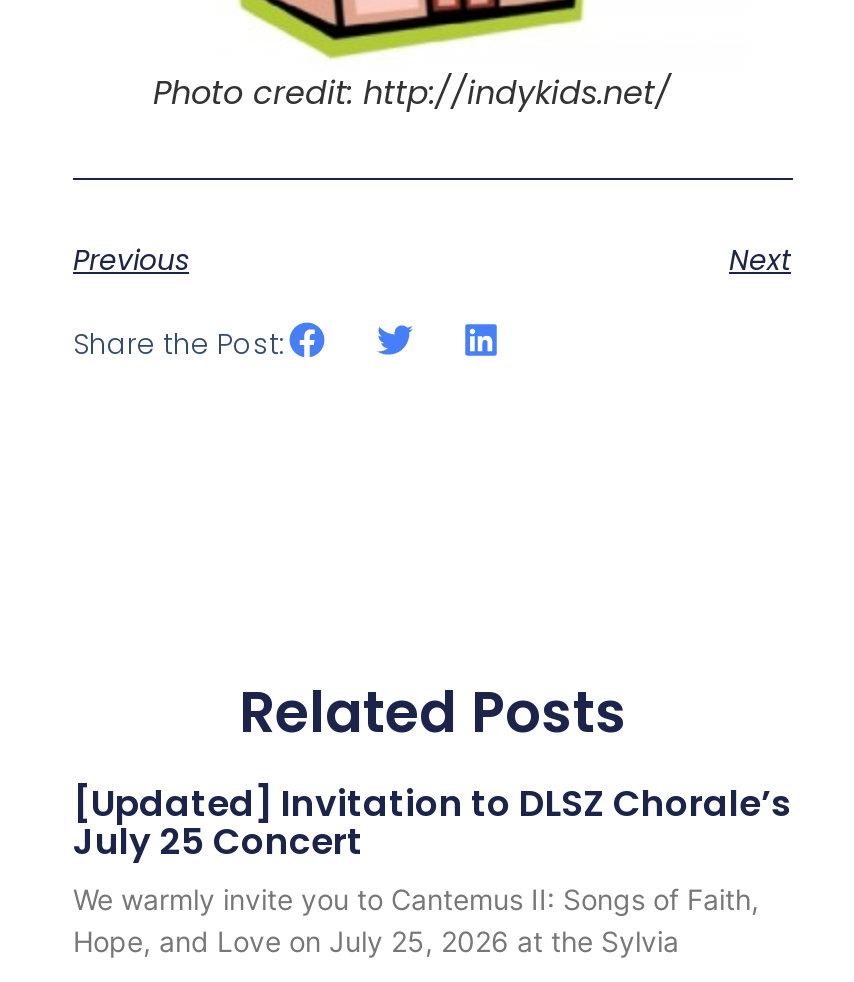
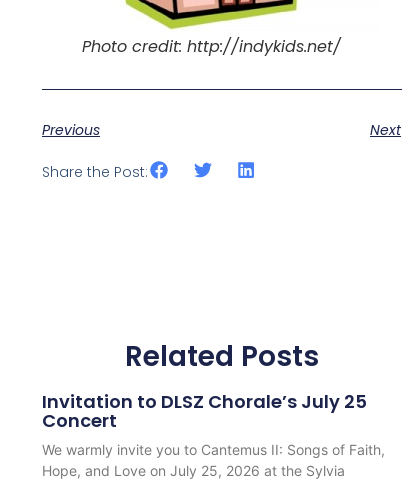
- [Updated] Invitation to DLSZ Chorale’s
- July 25 Concert
+ Invitation to DLSZ Chorale’s July 25
+ Concert
